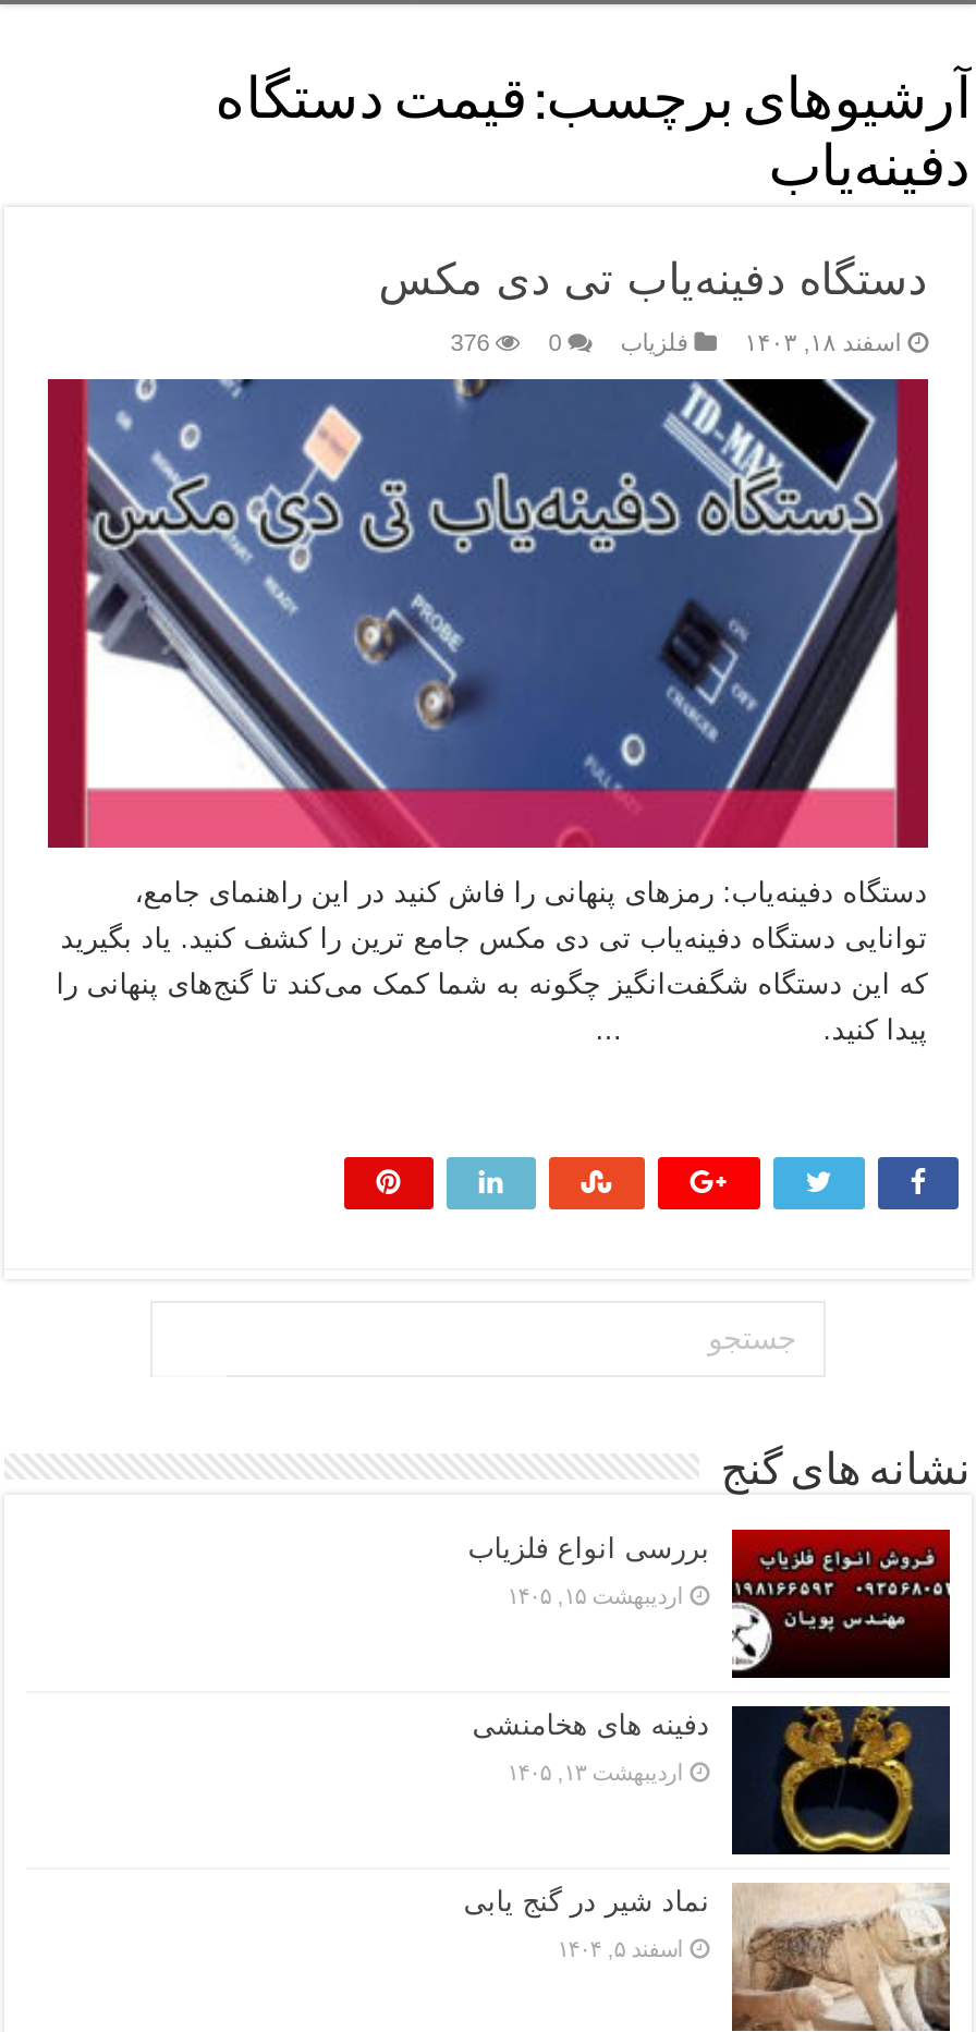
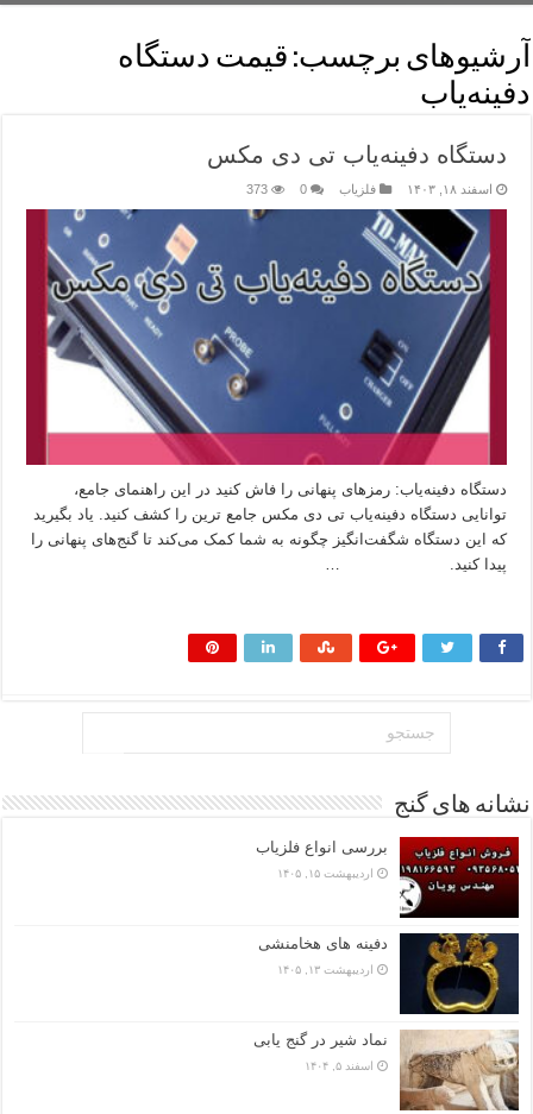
- 376
+ 373
